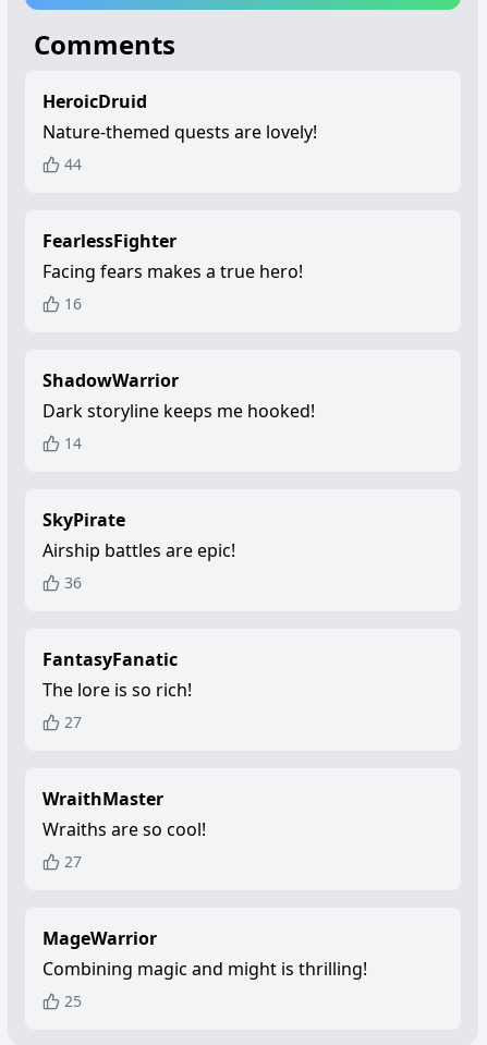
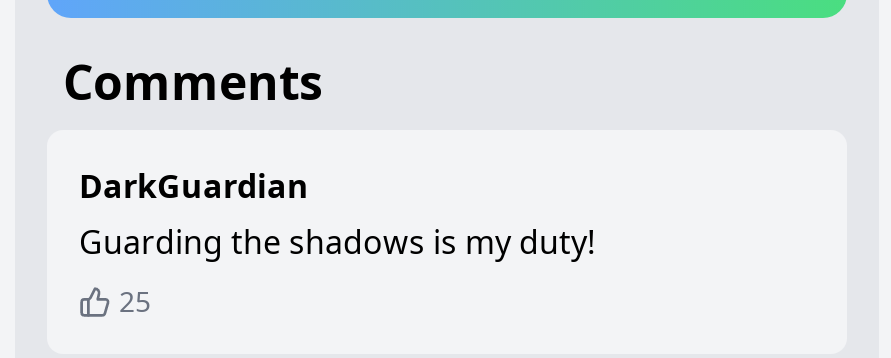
- HeroicDruid
- Nature-themed quests are lovely!
- 44
- FearlessFighter
- Facing fears makes a true hero!
- 16
- ShadowWarrior
- Dark storyline keeps me hooked!
- 14
- SkyPirate
- Airship battles are epic!
- 36
- FantasyFanatic
- The lore is so rich!
- 27
- WraithMaster
- Wraiths are so cool!
- 27
- MageWarrior
- Combining magic and might is thrilling!
+ DarkGuardian
+ Guarding the shadows is my duty!
